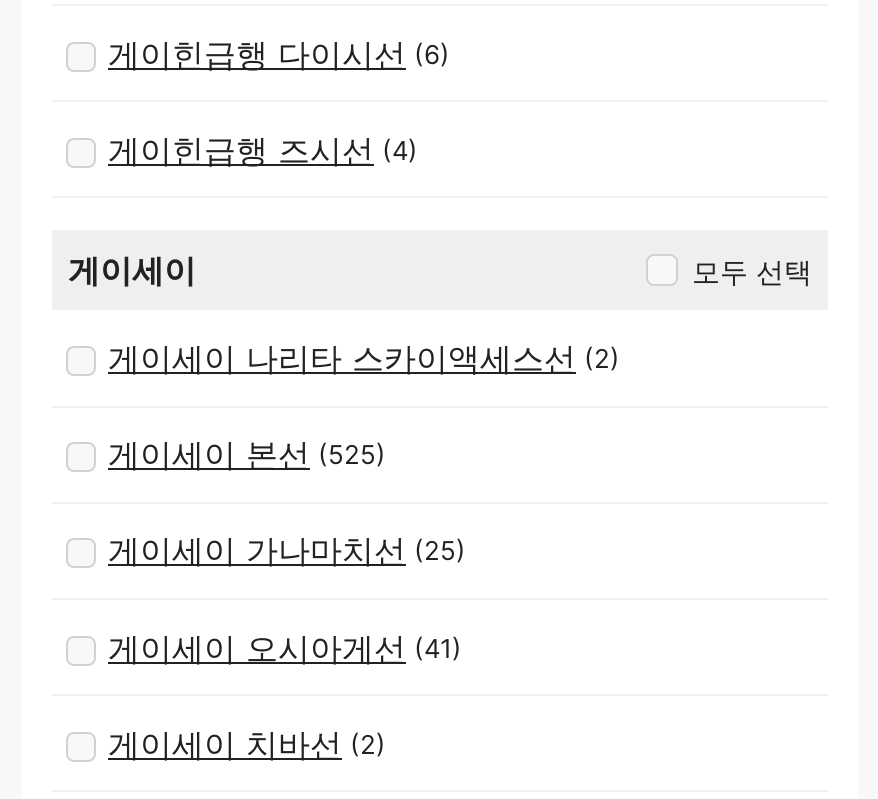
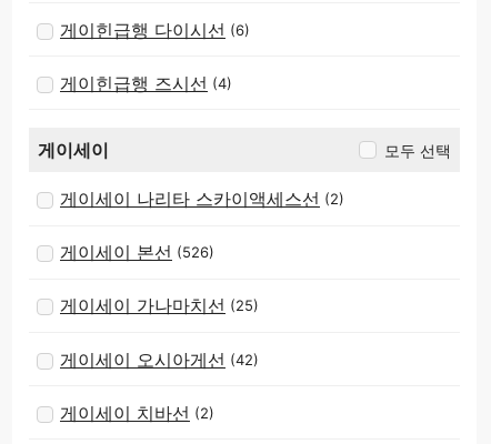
- 게이세이 본선 (525)
+ 게이세이 본선 (526)

- 게이세이 오시아게선 (41)
+ 게이세이 오시아게선 (42)
